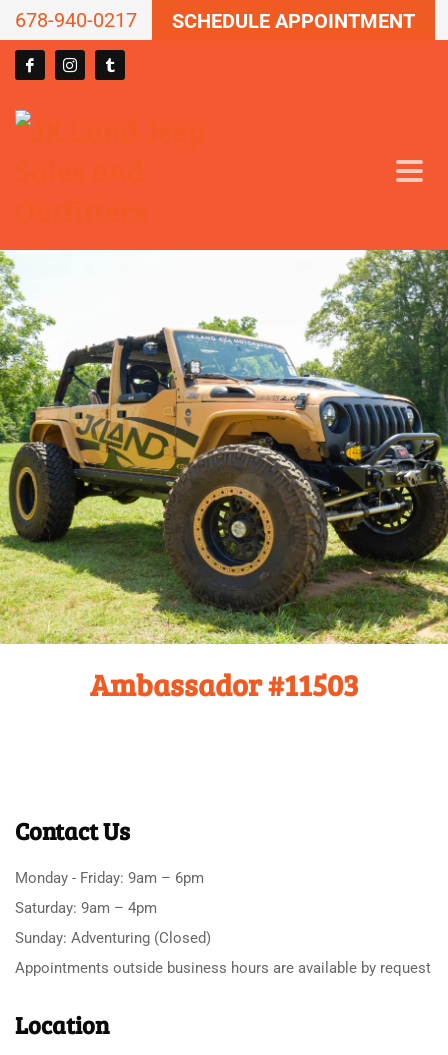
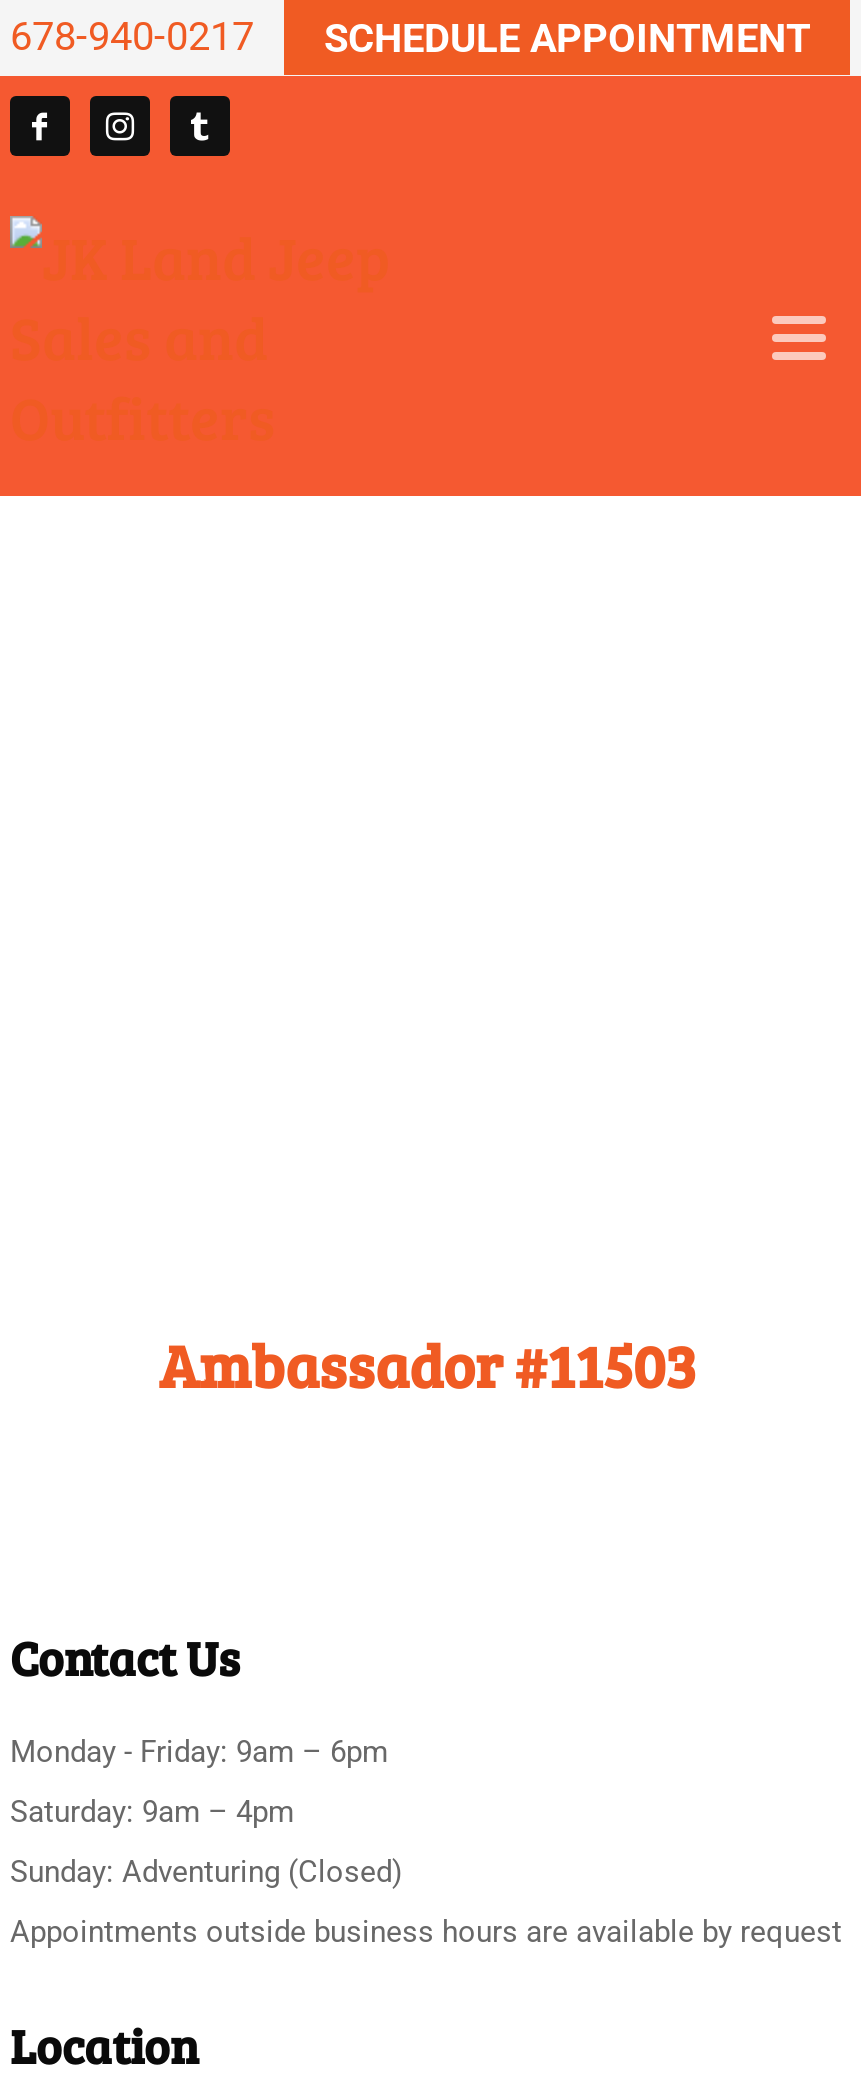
- [image]
